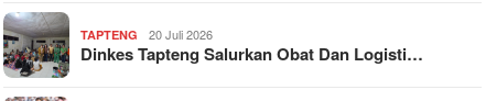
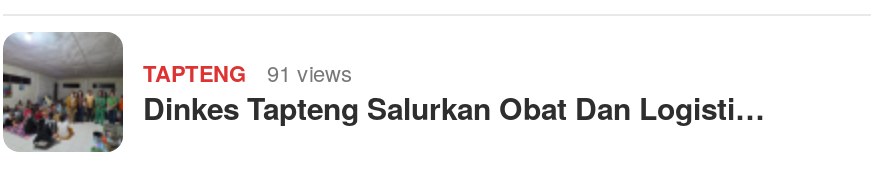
- TAPTENG 20 Juli 2026
+ TAPTENG 91 views
